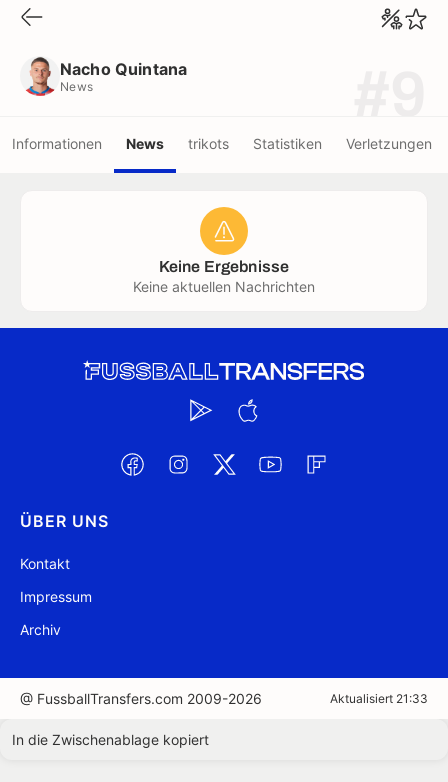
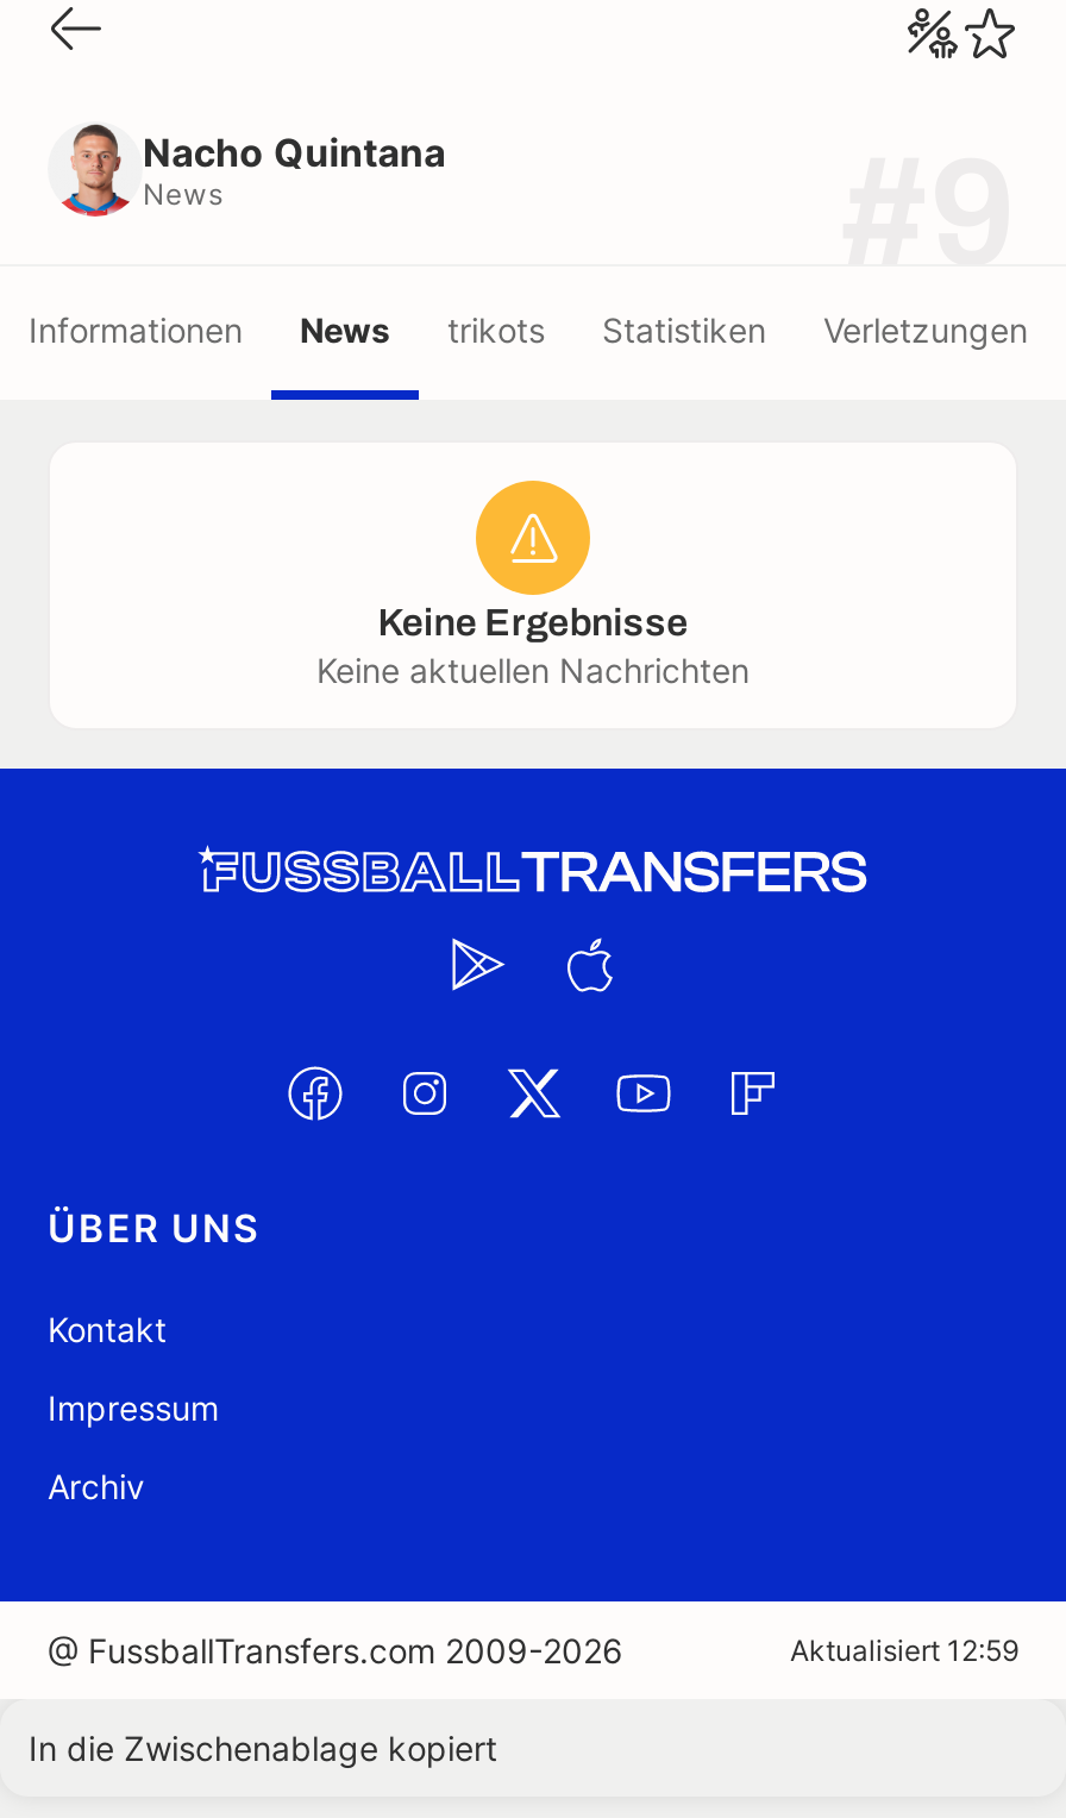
- Aktualisiert 21:33
+ Aktualisiert 12:59
